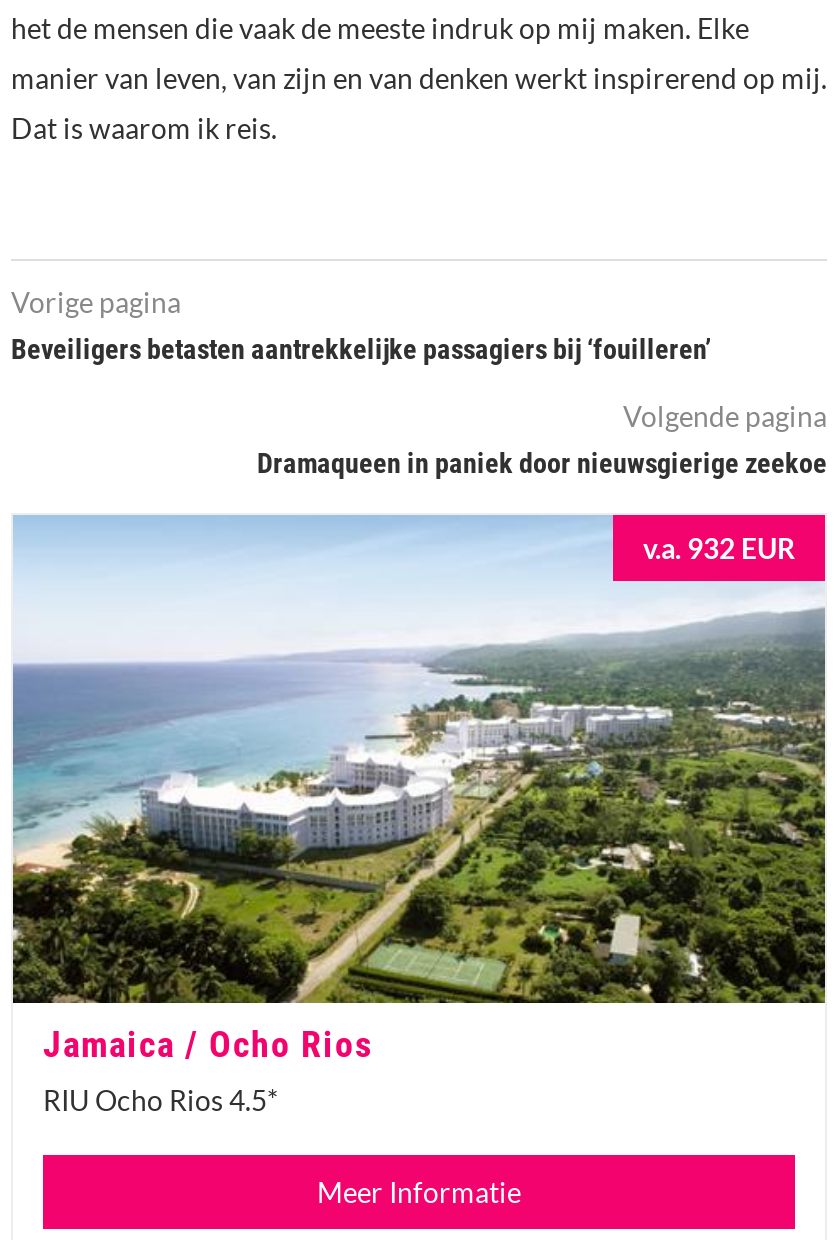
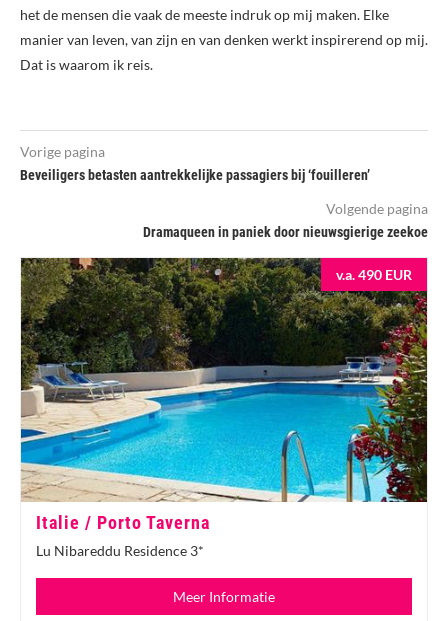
- [image]
- v.a. 932 EUR
+ [image]
+ v.a. 490 EUR

- Jamaica / Ocho Rios
- RIU Ocho Rios 4.5*
+ Italie / Porto Taverna
+ Lu Nibareddu Residence 3*
